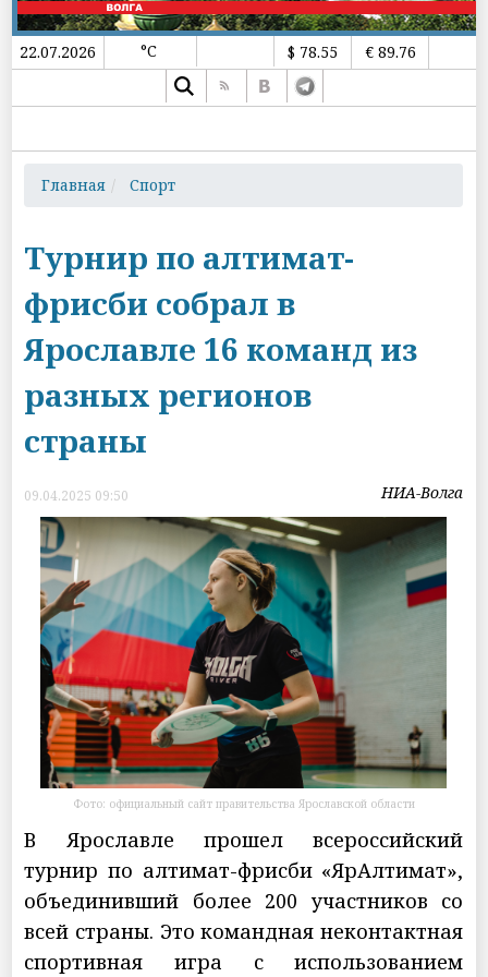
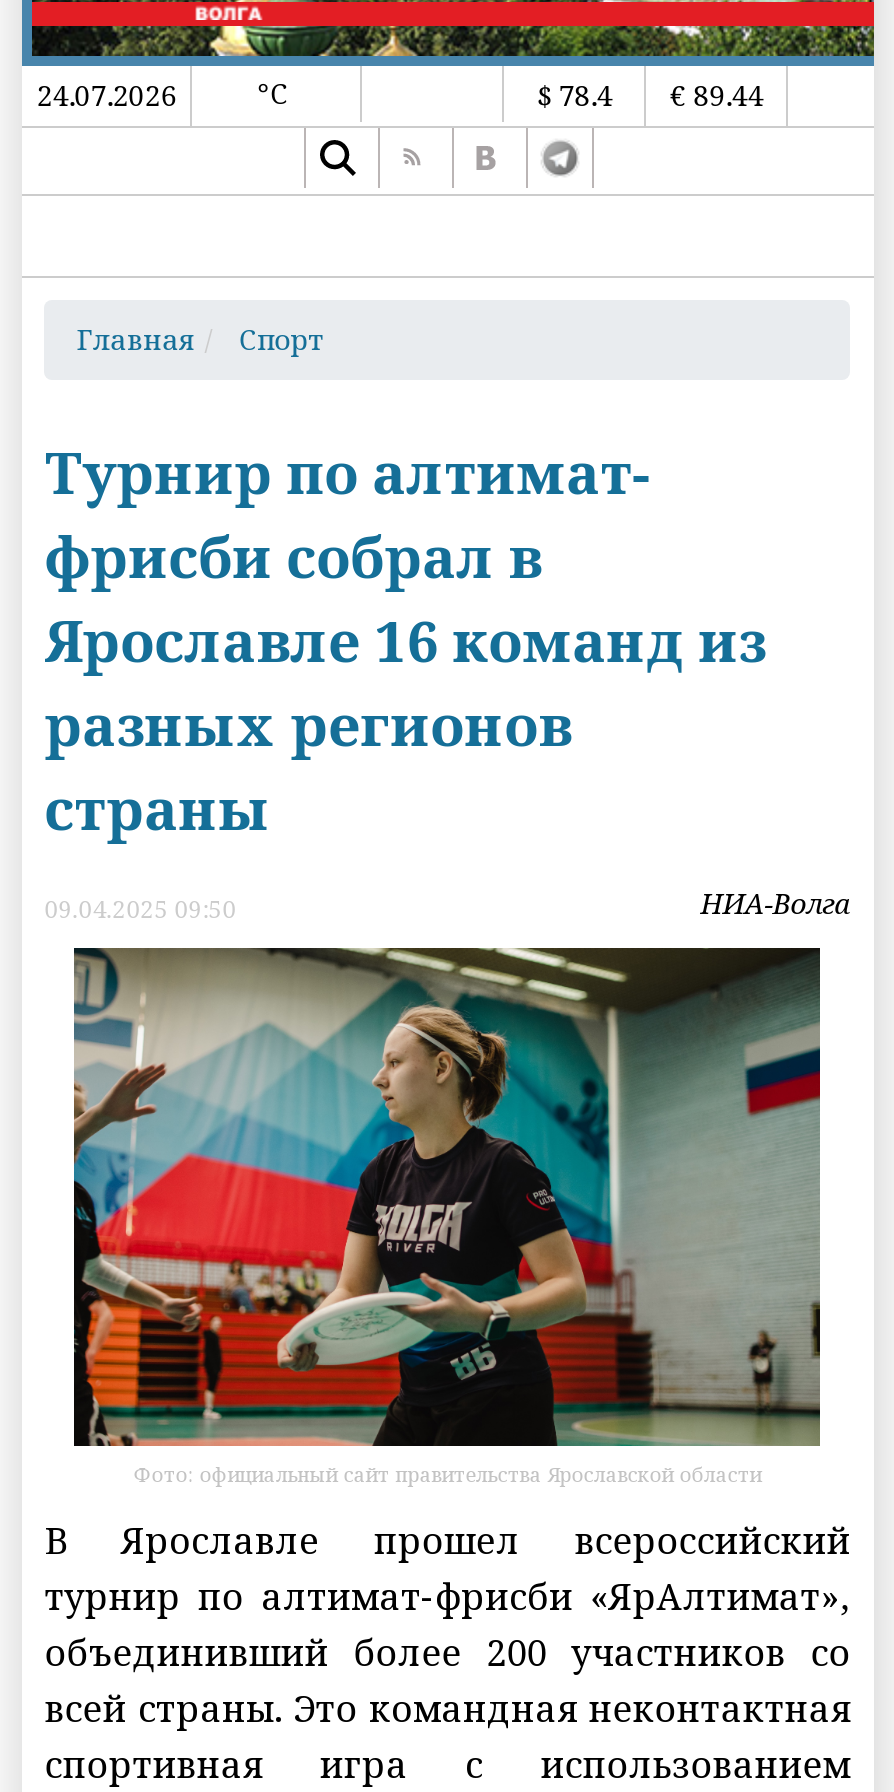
- 22.07.2026
+ 24.07.2026

- $ 78.55
+ $ 78.4

- € 89.76
+ € 89.44
